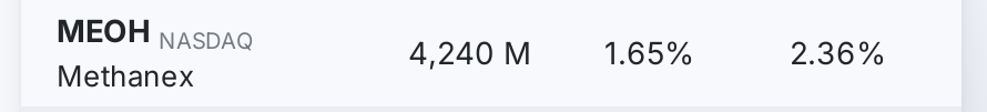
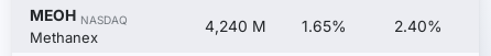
- 2.36%
+ 2.40%
